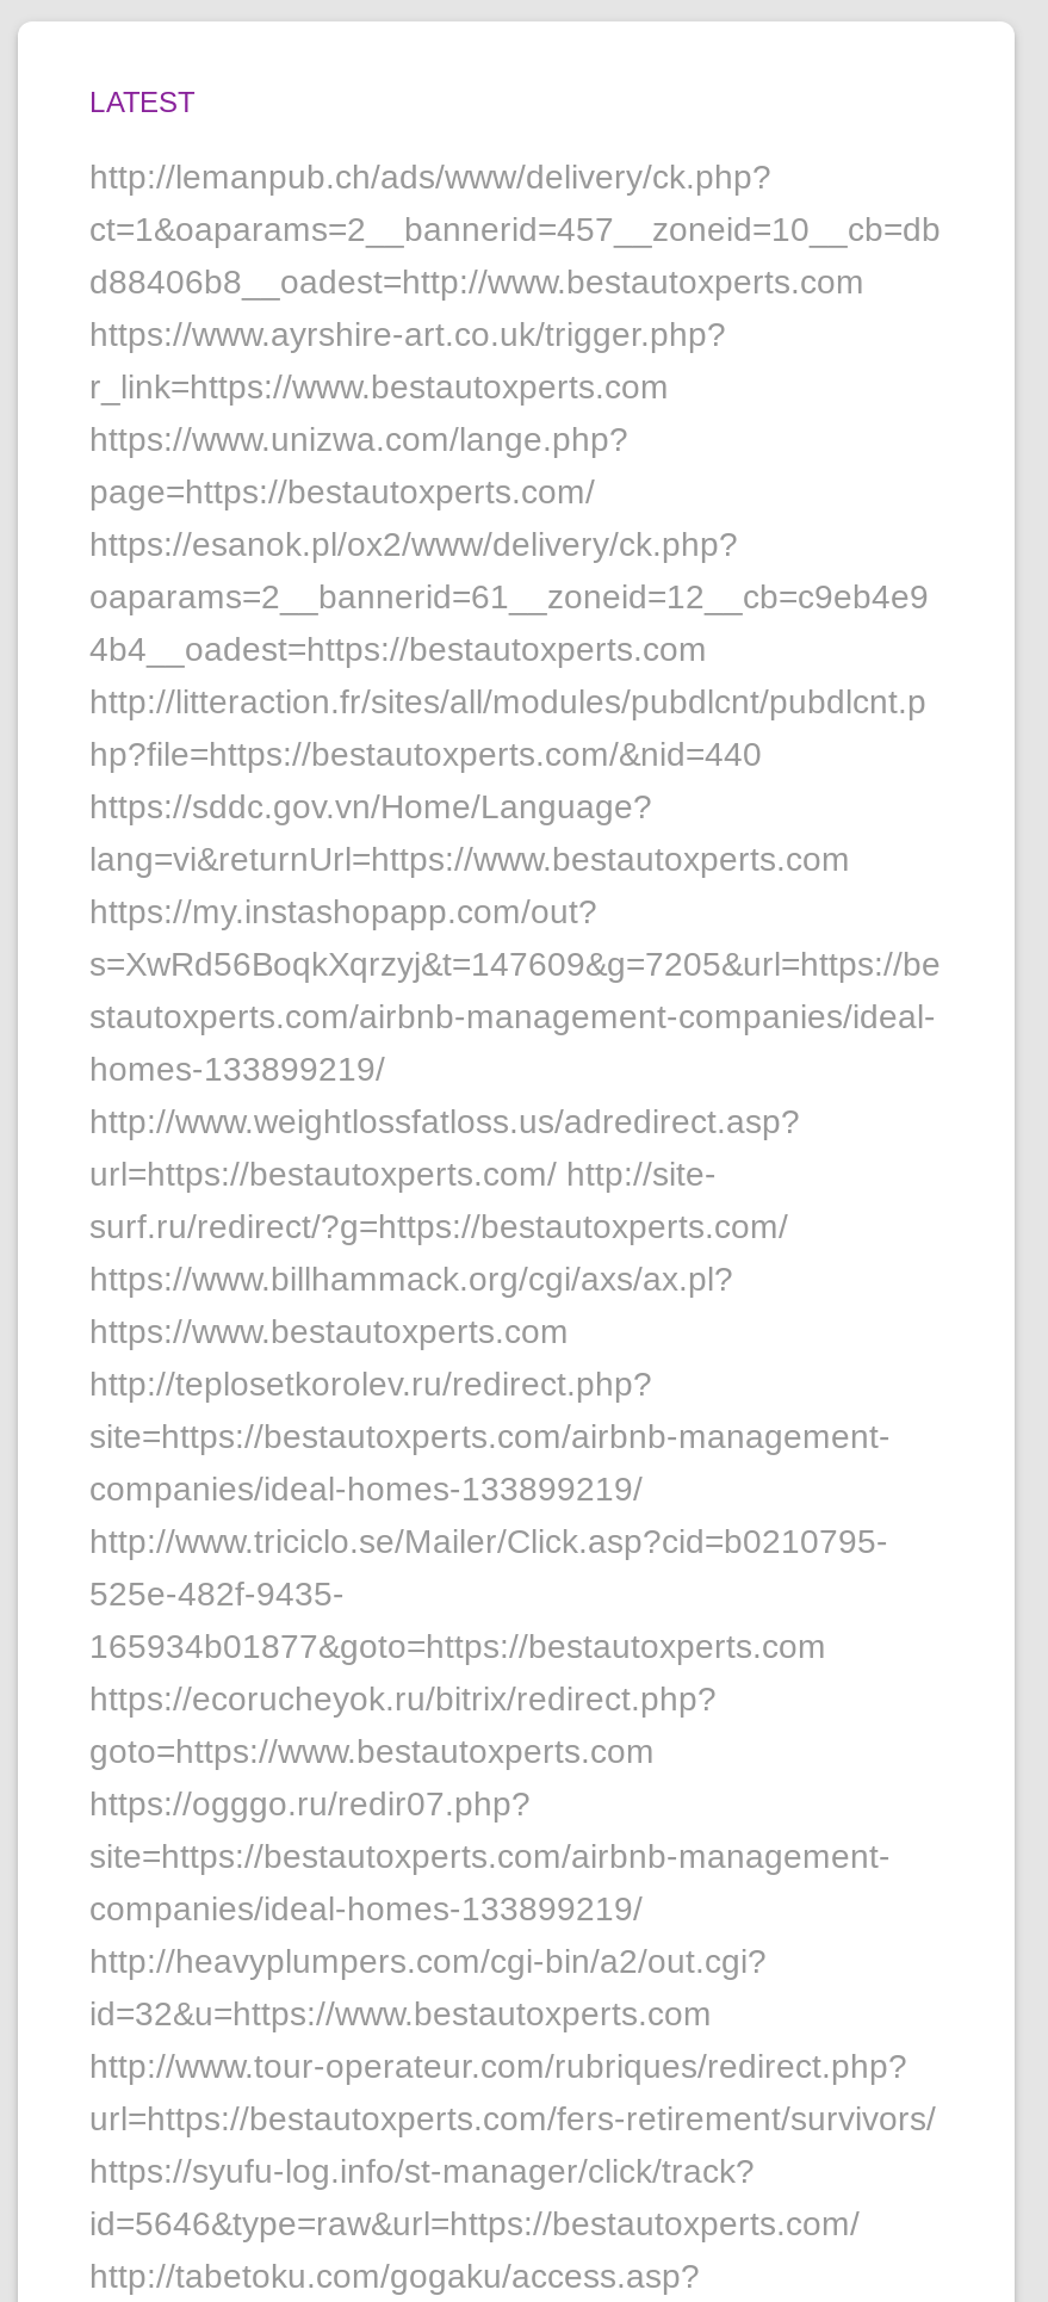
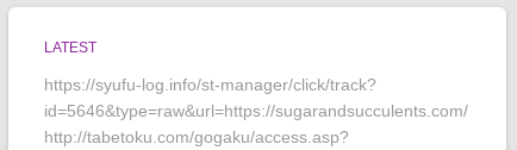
- http://lemanpub.ch/ads/www/delivery/ck.php?
- ct=1&oaparams=2__bannerid=457__zoneid=10__cb=db
- d88406b8__oadest=http://www.bestautoxperts.com
- https://www.ayrshire-art.co.uk/trigger.php?
- r_link=https://www.bestautoxperts.com
- https://www.unizwa.com/lange.php?
- page=https://bestautoxperts.com/
- https://esanok.pl/ox2/www/delivery/ck.php?
- oaparams=2__bannerid=61__zoneid=12__cb=c9eb4e9
- 4b4__oadest=https://bestautoxperts.com
- http://litteraction.fr/sites/all/modules/pubdlcnt/pubdlcnt.p
- hp?file=https://bestautoxperts.com/&nid=440
- https://sddc.gov.vn/Home/Language?
- lang=vi&returnUrl=https://www.bestautoxperts.com
- https://my.instashopapp.com/out?
- s=XwRd56BoqkXqrzyj&t=147609&g=7205&url=https://be
- stautoxperts.com/airbnb-management-companies/ideal-
- homes-133899219/
- http://www.weightlossfatloss.us/adredirect.asp?
- url=https://bestautoxperts.com/ http://site-
- surf.ru/redirect/?g=https://bestautoxperts.com/
- https://www.billhammack.org/cgi/axs/ax.pl?
- https://www.bestautoxperts.com
- http://teplosetkorolev.ru/redirect.php?
- site=https://bestautoxperts.com/airbnb-management-
- companies/ideal-homes-133899219/
- http://www.triciclo.se/Mailer/Click.asp?cid=b0210795-
- 525e-482f-9435-
- 165934b01877&goto=https://bestautoxperts.com
- https://ecorucheyok.ru/bitrix/redirect.php?
- goto=https://www.bestautoxperts.com
- https://ogggo.ru/redir07.php?
- site=https://bestautoxperts.com/airbnb-management-
- companies/ideal-homes-133899219/
- http://heavyplumpers.com/cgi-bin/a2/out.cgi?
- id=32&u=https://www.bestautoxperts.com
- http://www.tour-operateur.com/rubriques/redirect.php?
- url=https://bestautoxperts.com/fers-retirement/survivors/

- id=5646&type=raw&url=https://bestautoxperts.com/
+ id=5646&type=raw&url=https://sugarandsucculents.com/
